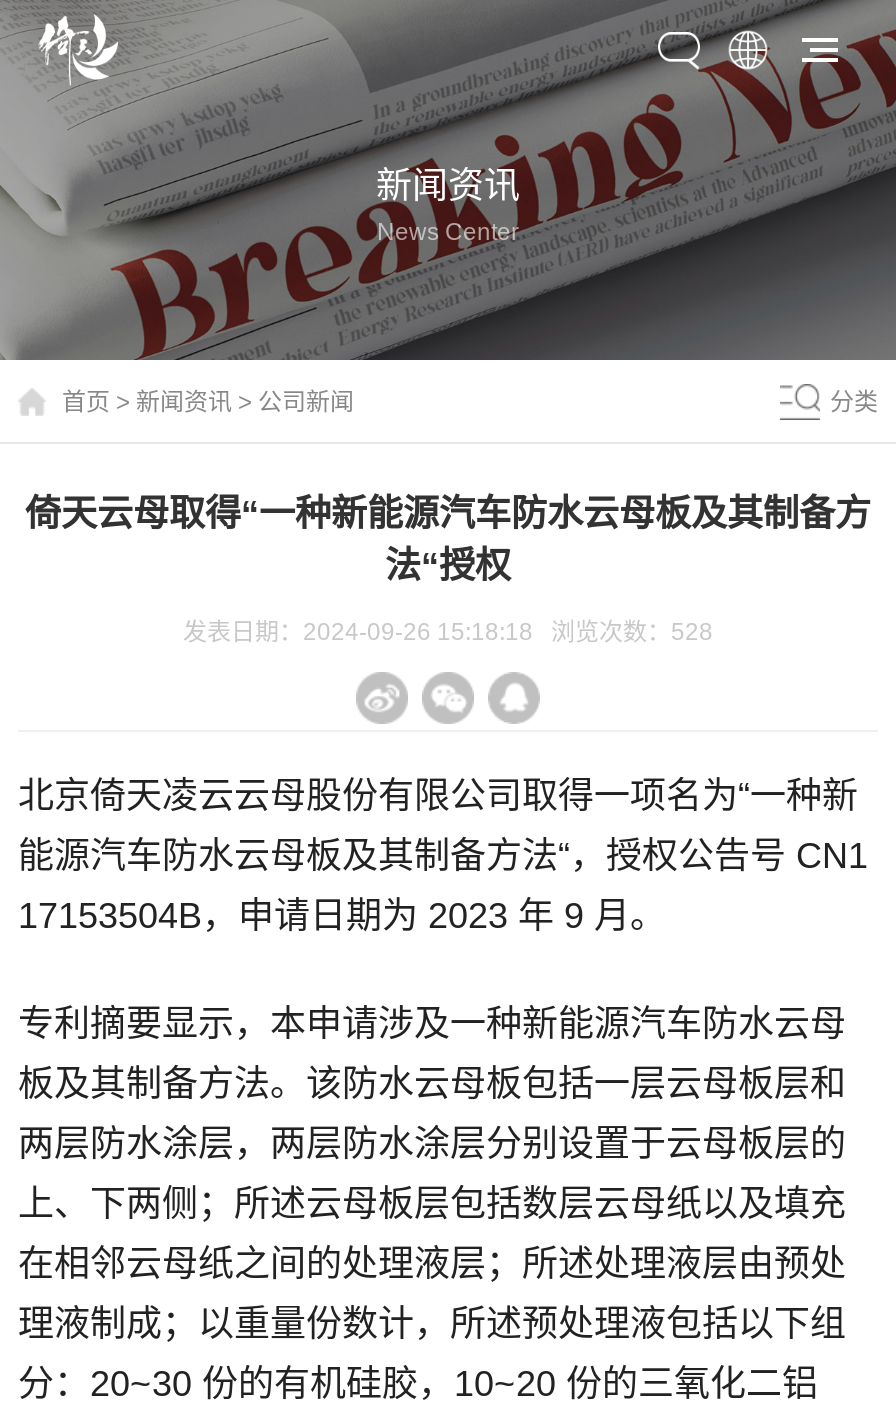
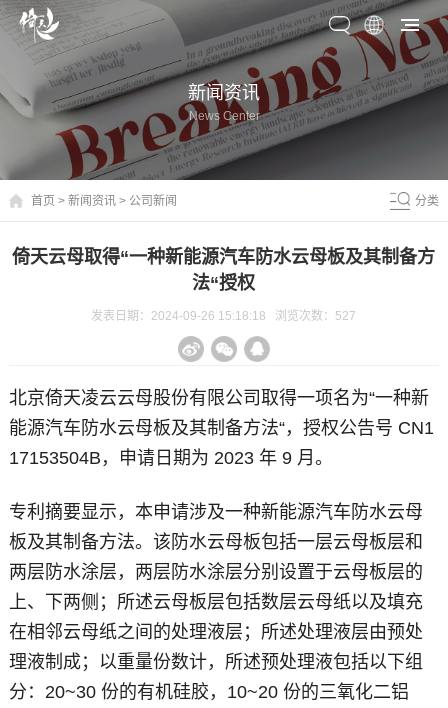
- 发表日期：2024-09-26 15:18:18 浏览次数：528
+ 发表日期：2024-09-26 15:18:18 浏览次数：527
